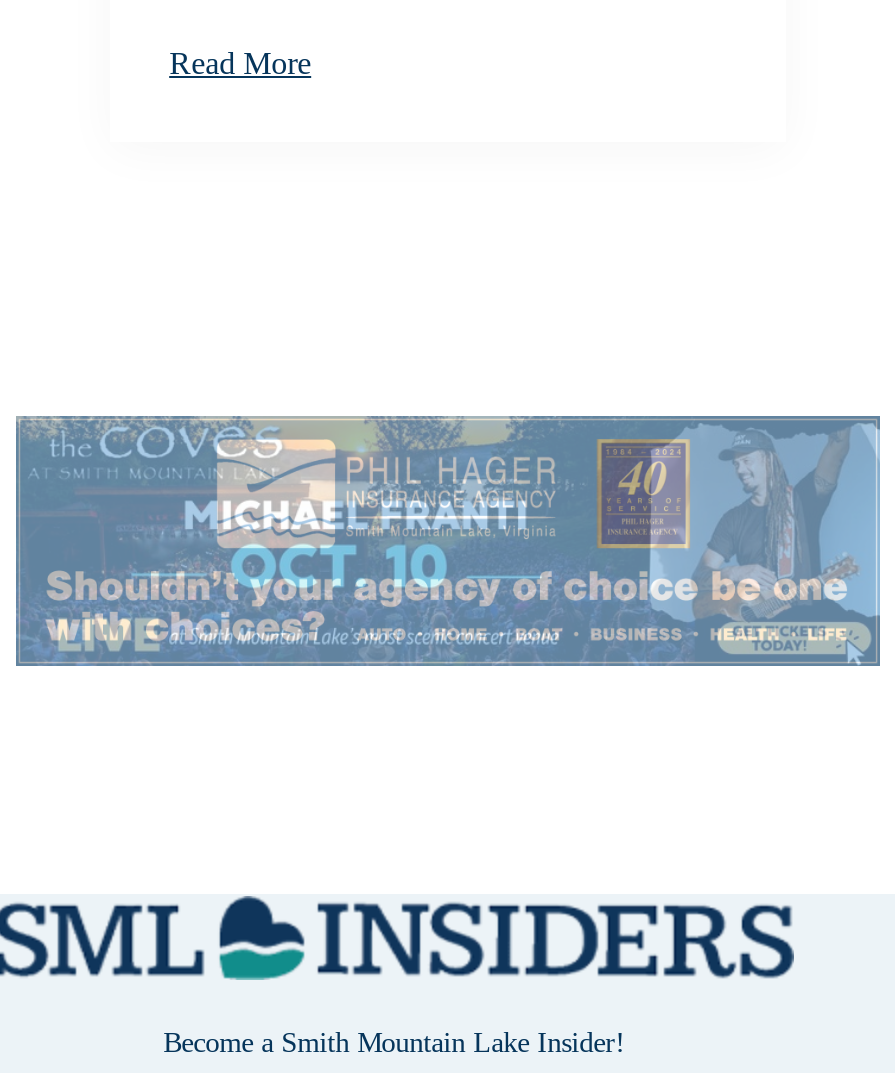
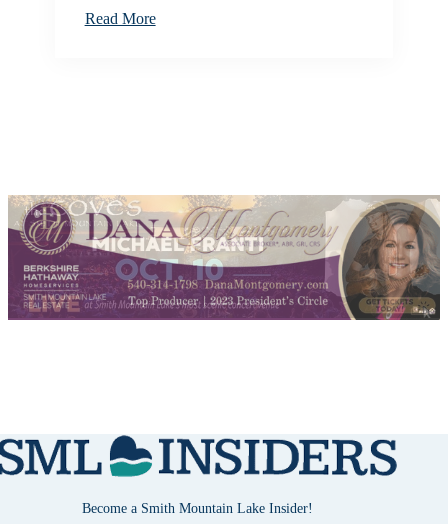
- [image]
+ [image]
